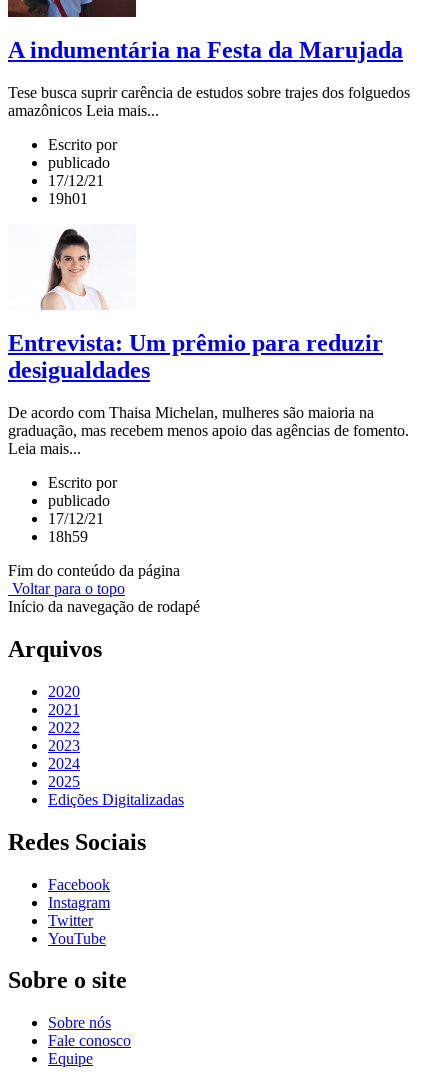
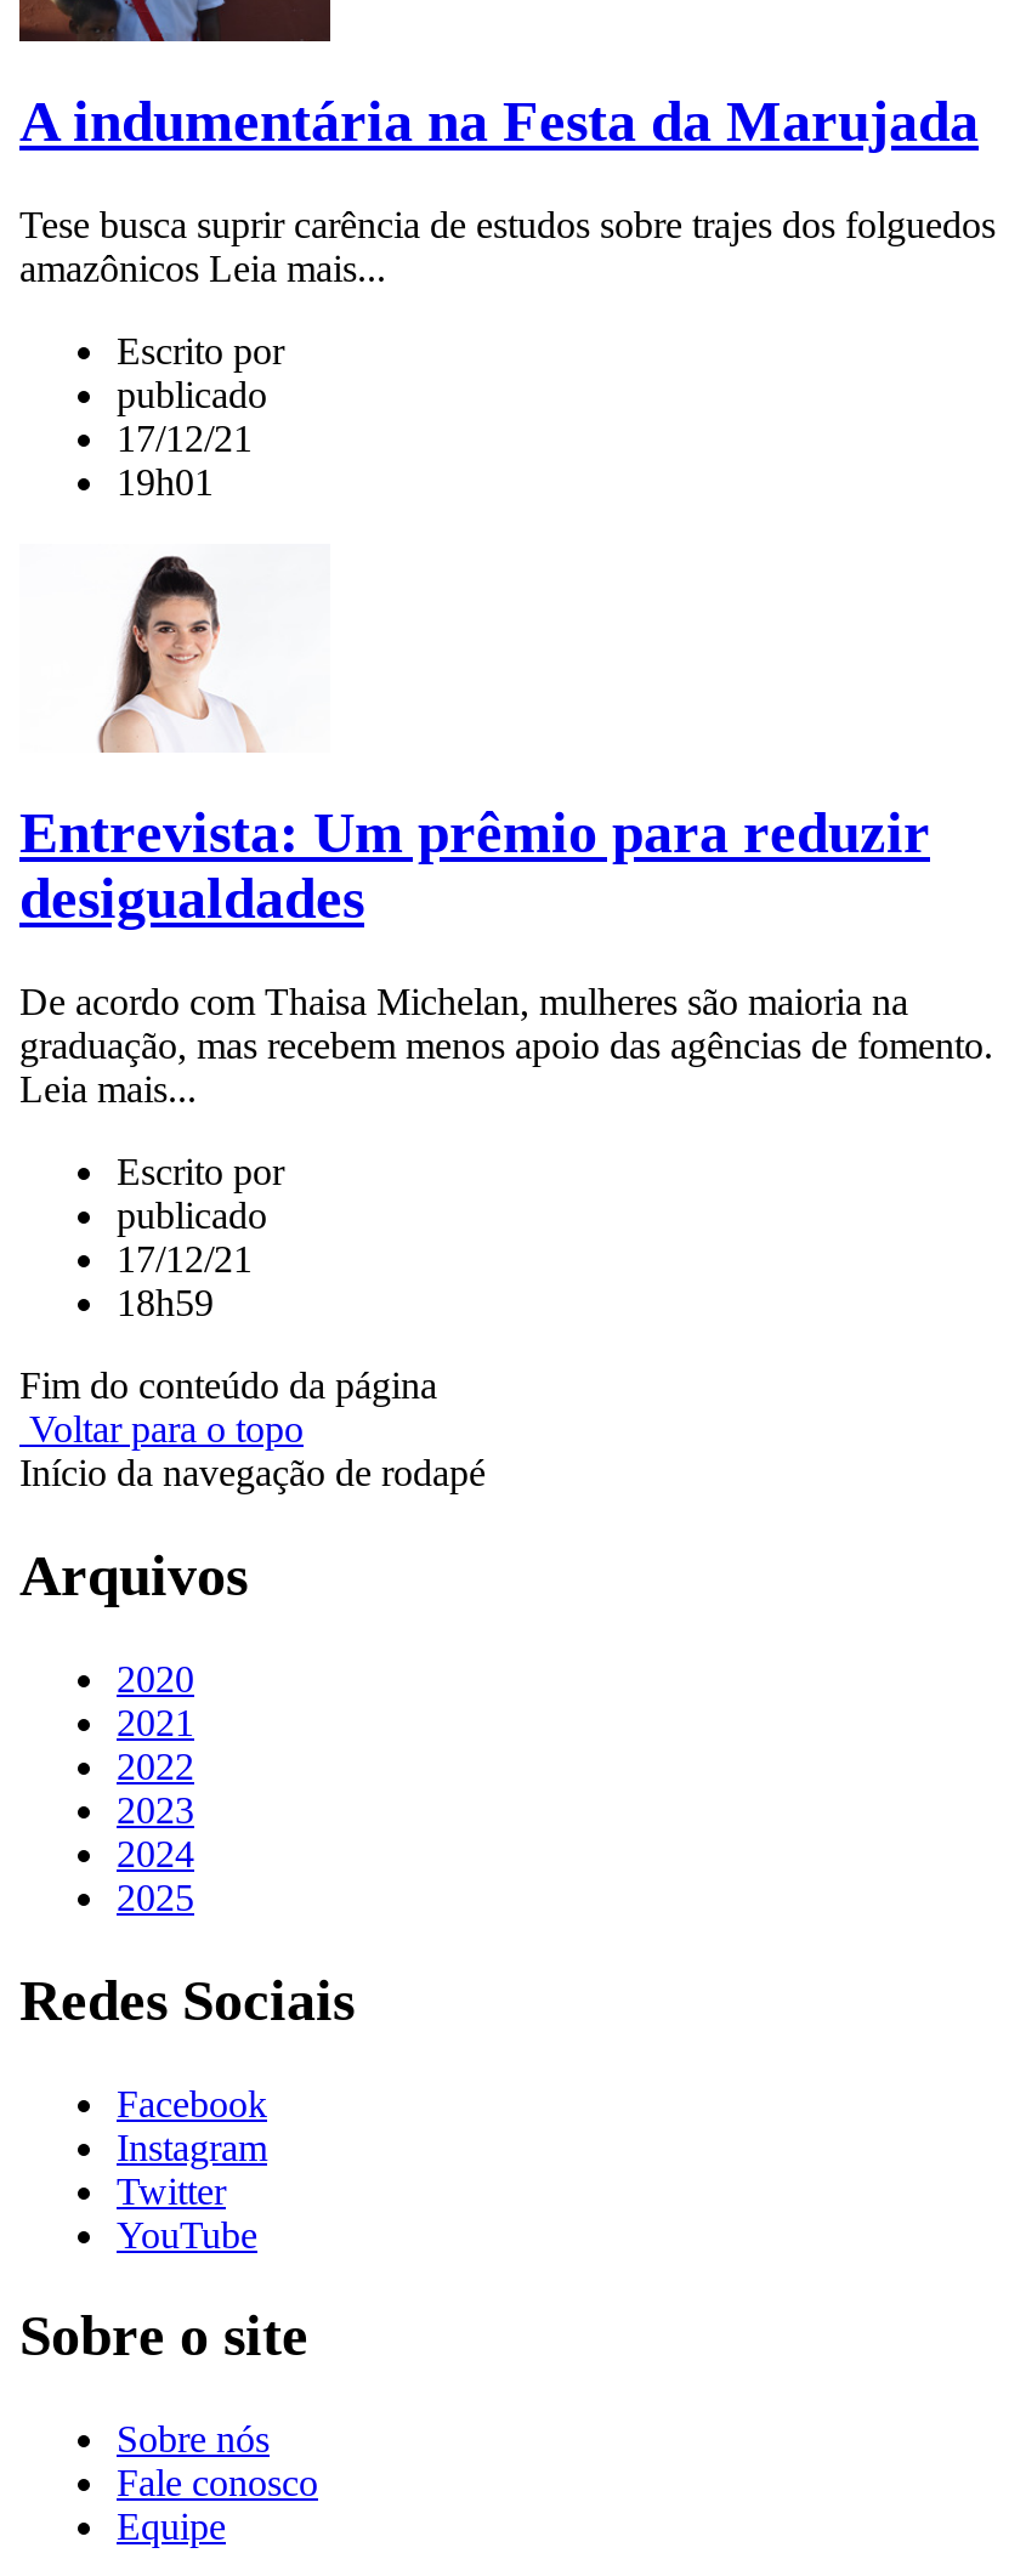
- Edições Digitalizadas
